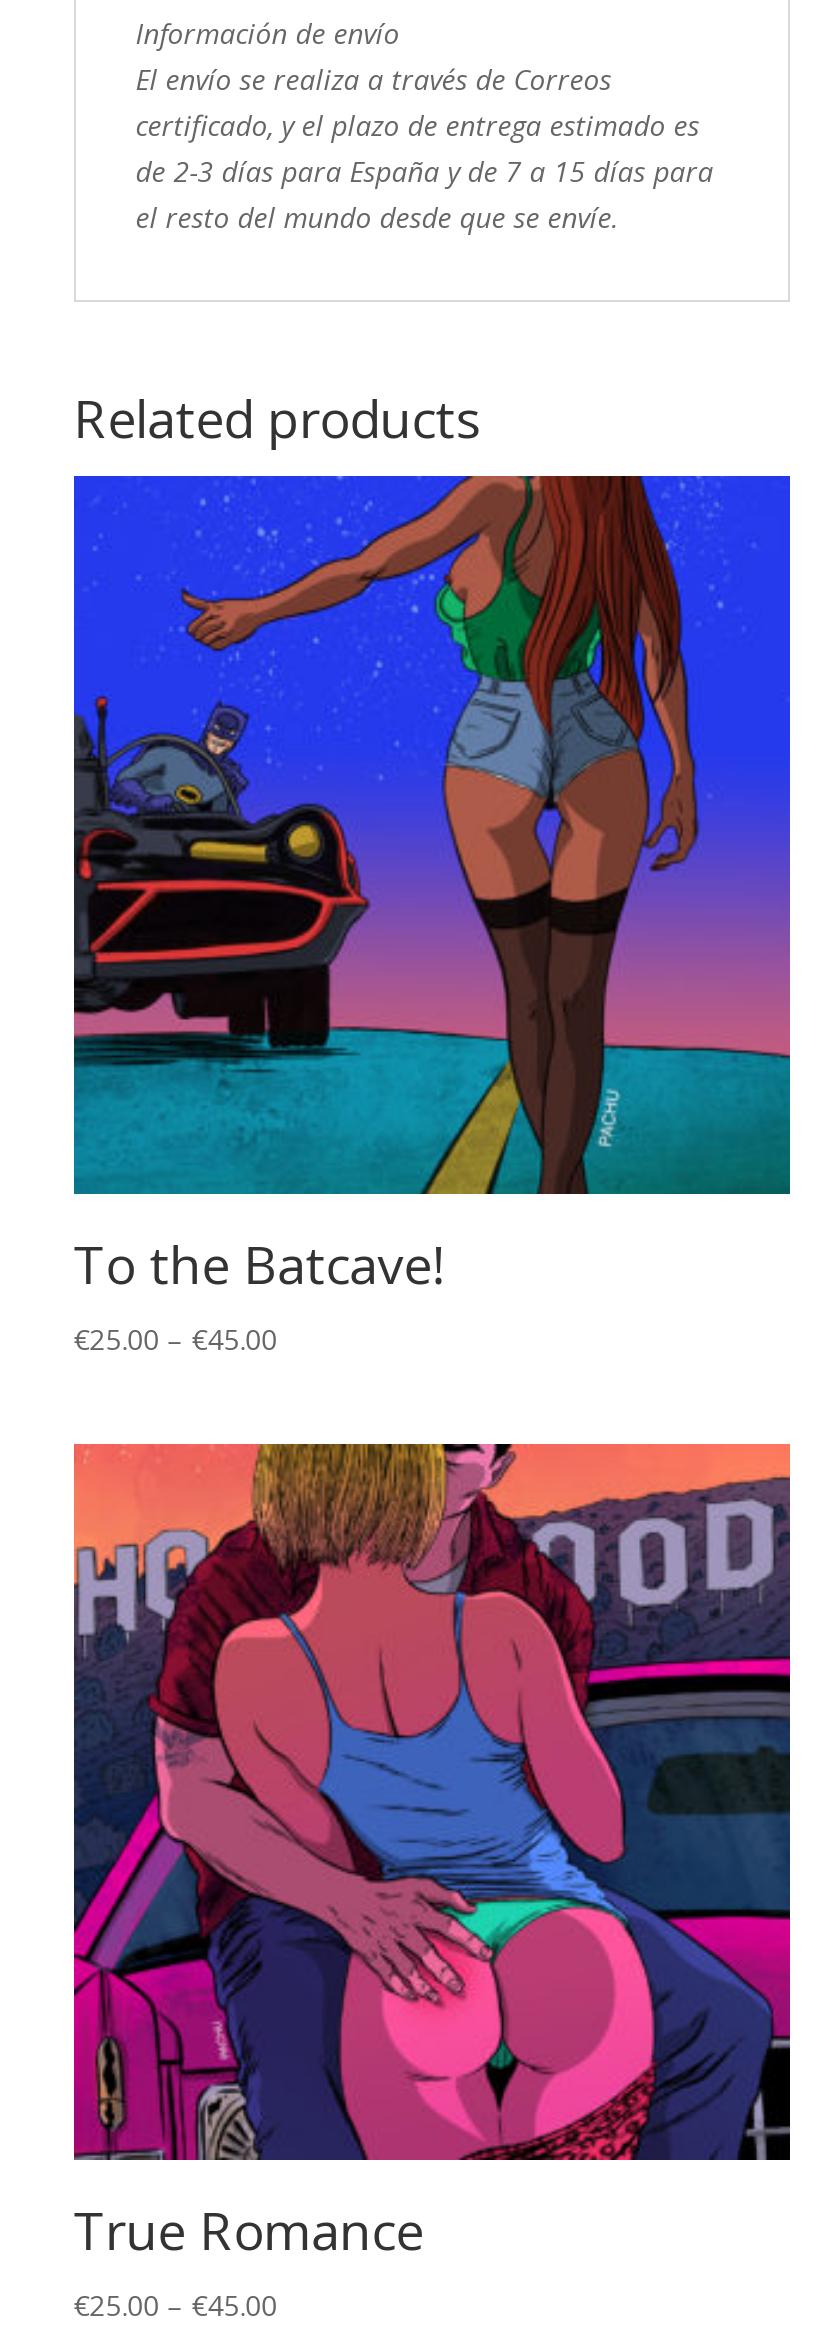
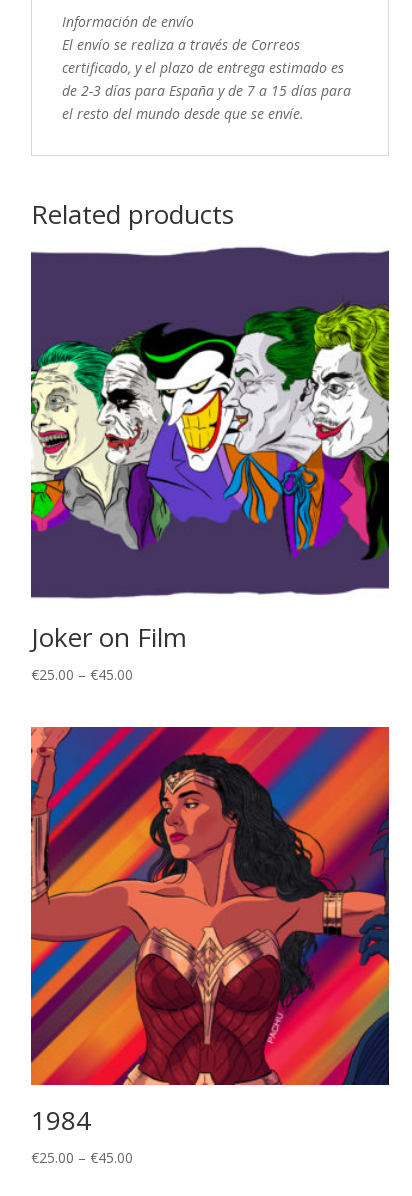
- [image]
- To the Batcave!
+ [image]
+ Joker on Film

- [image]
- True Romance
+ [image]
+ 1984
